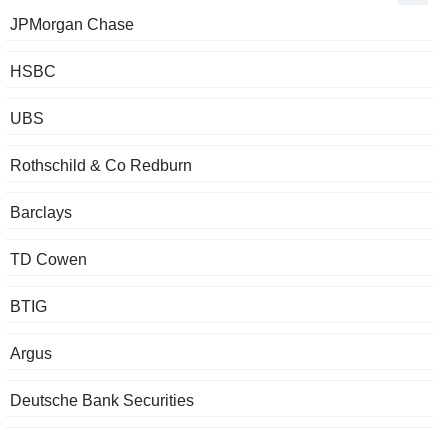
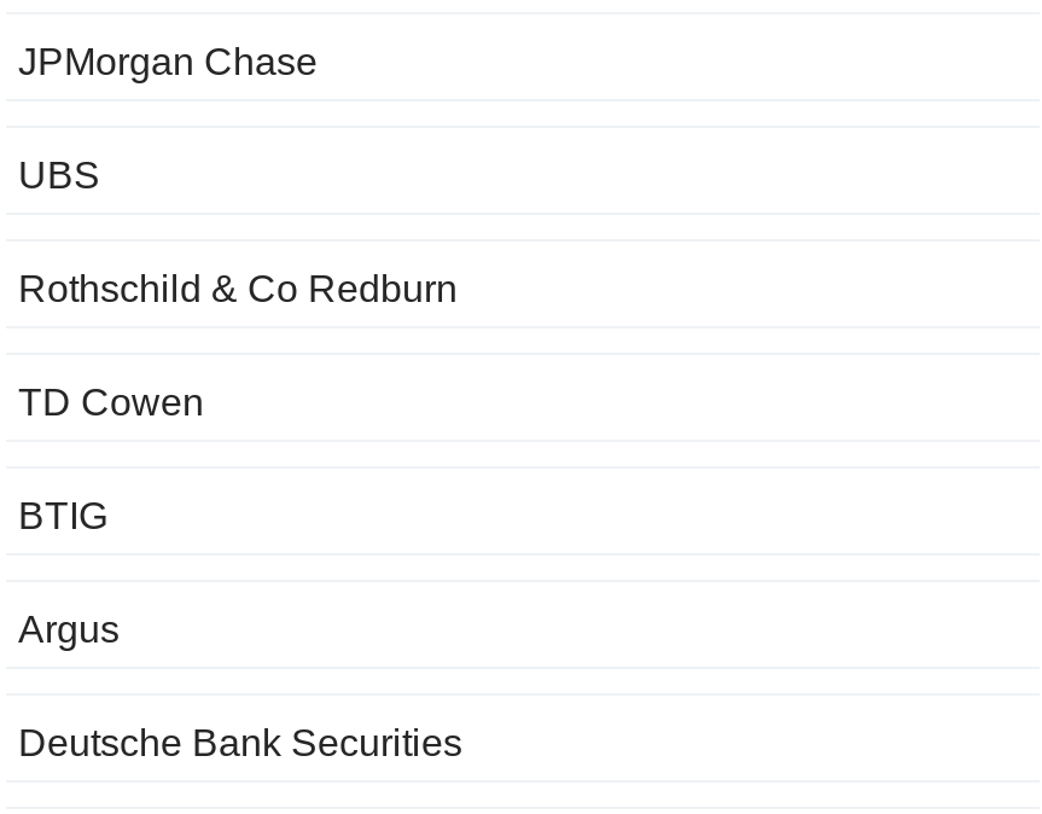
- HSBC

- Barclays
